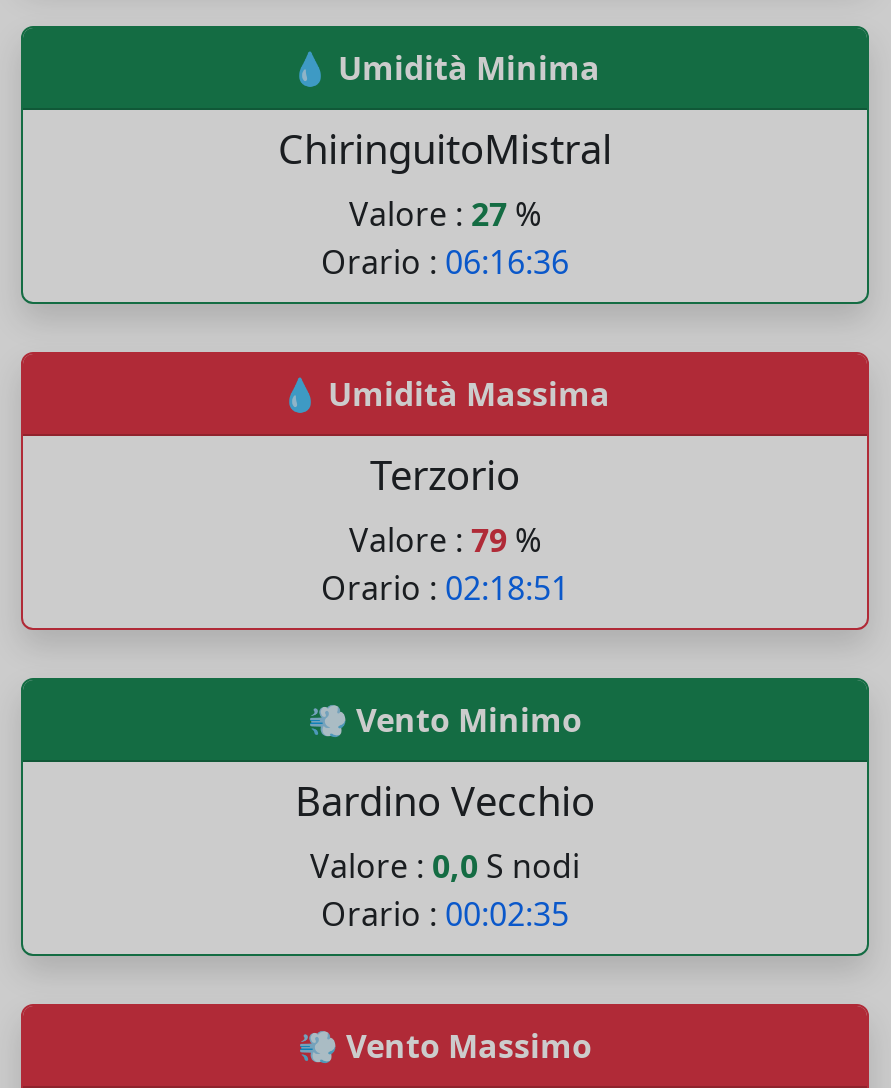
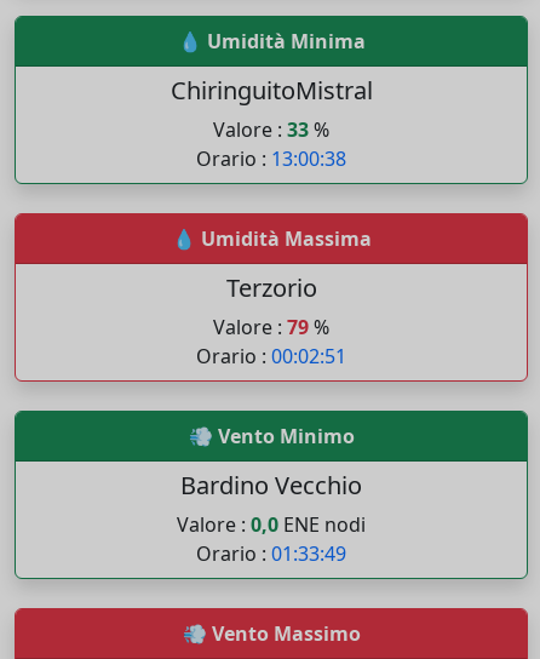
- Valore : 27%
+ Valore : 33%

- Orario : 06:16:36
+ Orario : 13:00:38

- Orario : 02:18:51
+ Orario : 00:02:51

- Valore : 0,0 S nodi
+ Valore : 0,0 ENE nodi

- Orario : 00:02:35
+ Orario : 01:33:49
